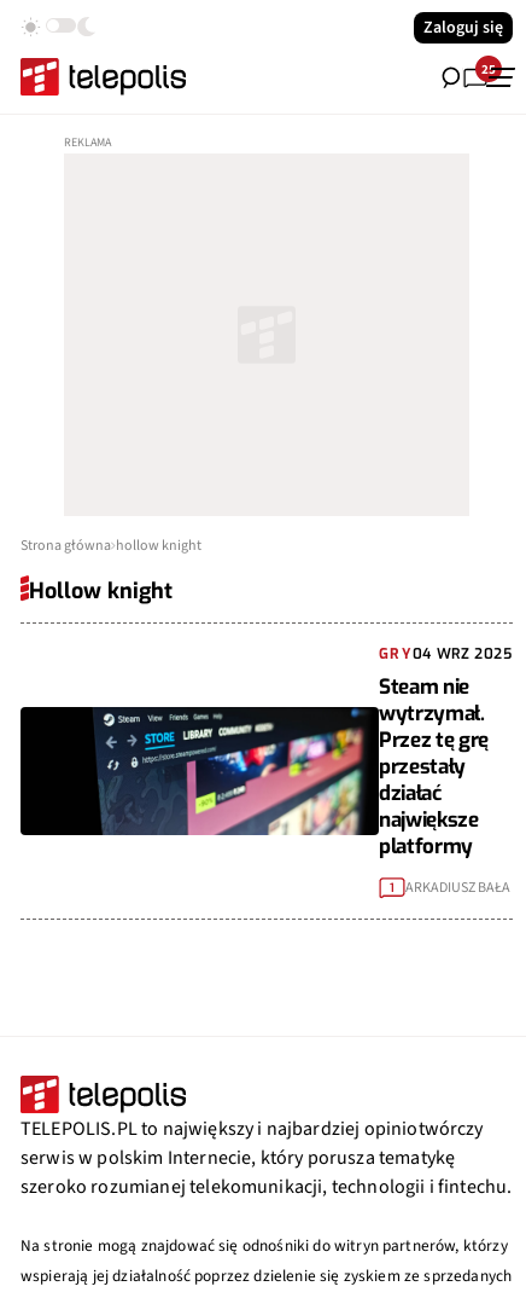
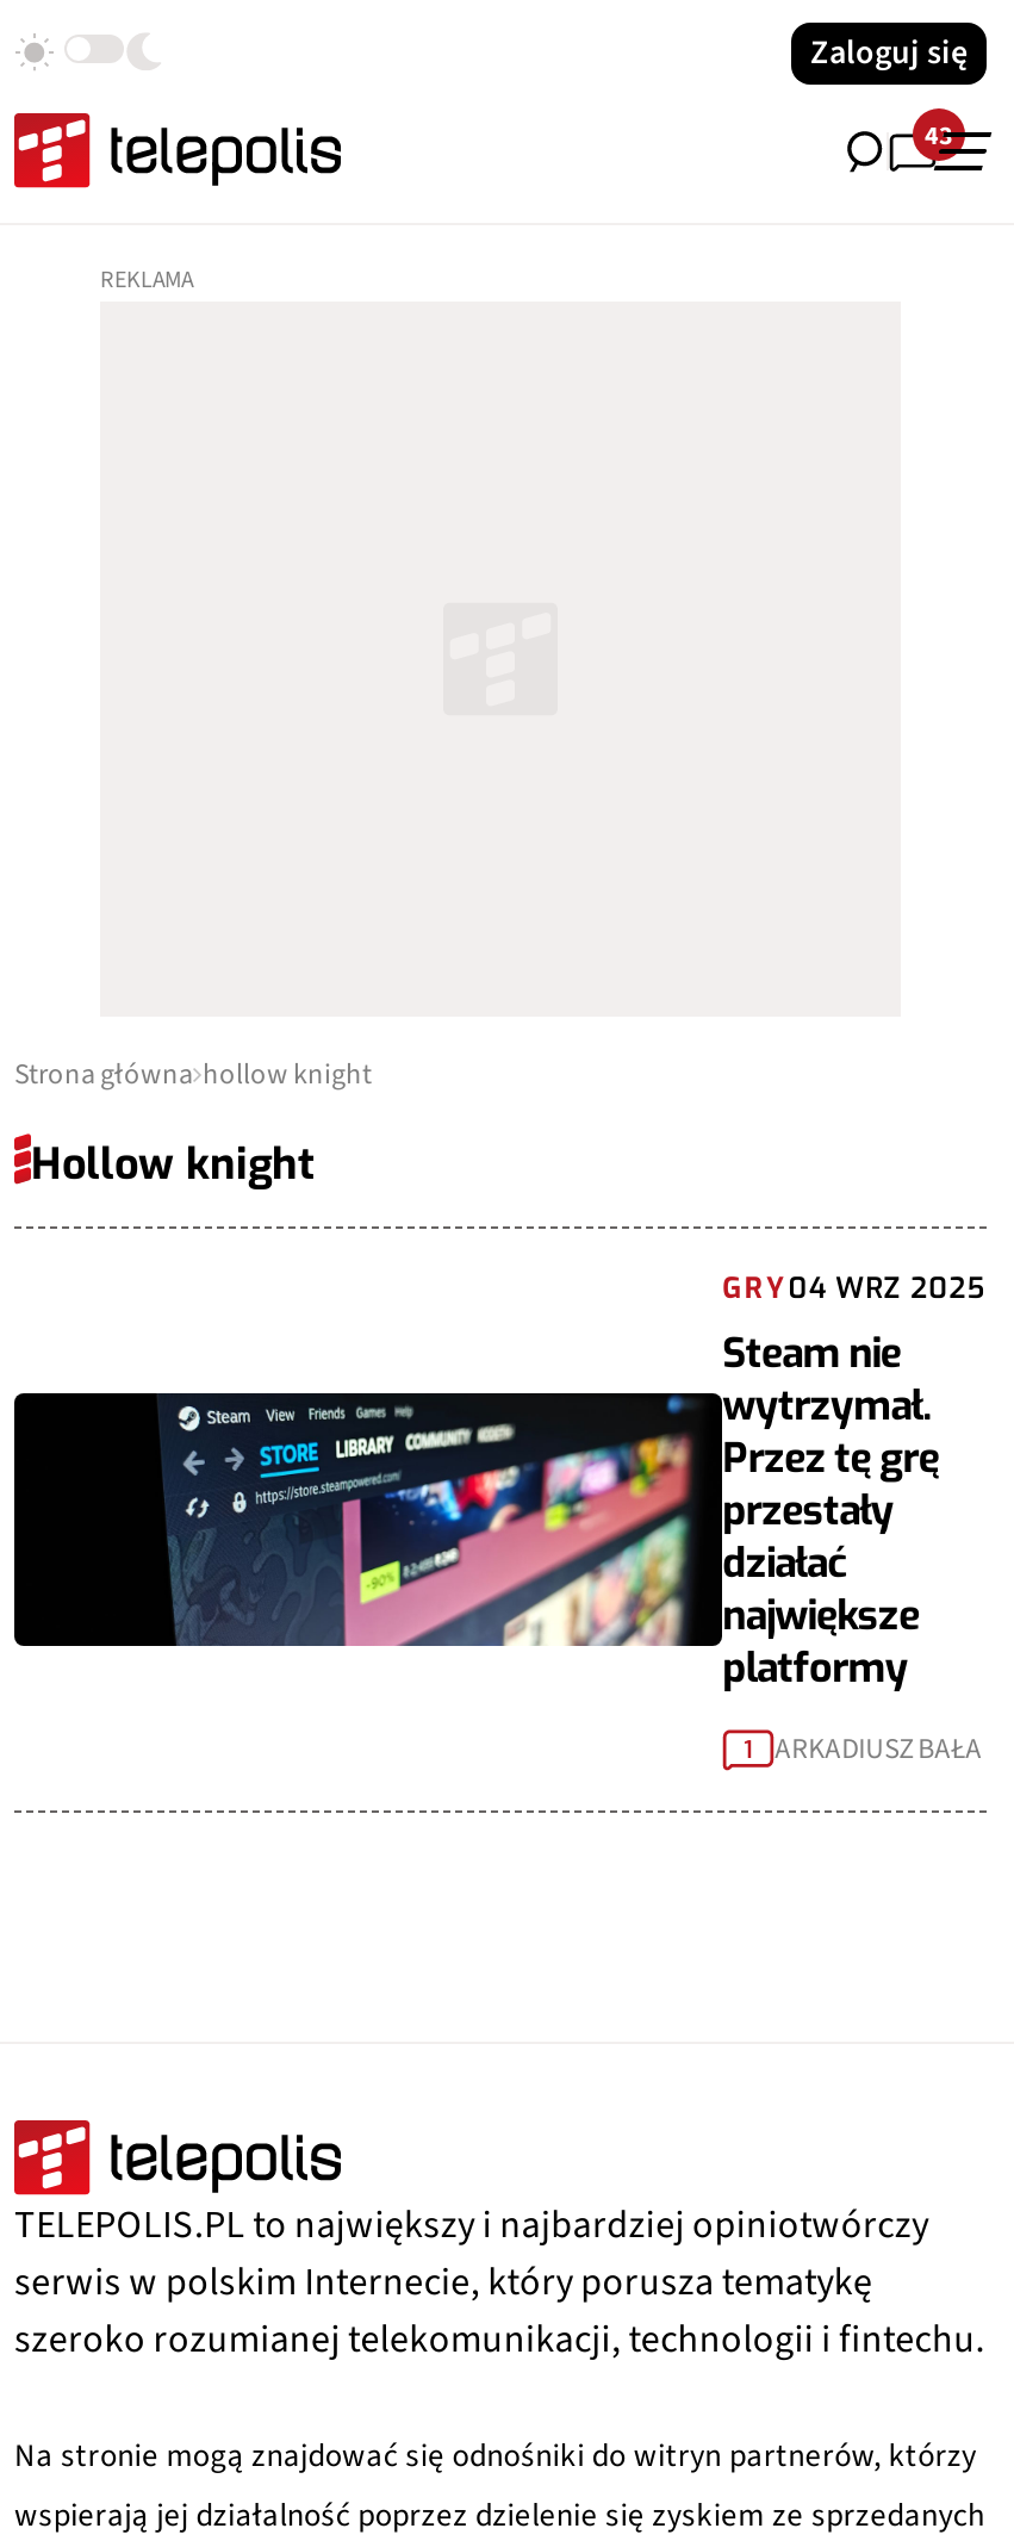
- 25
+ 43
